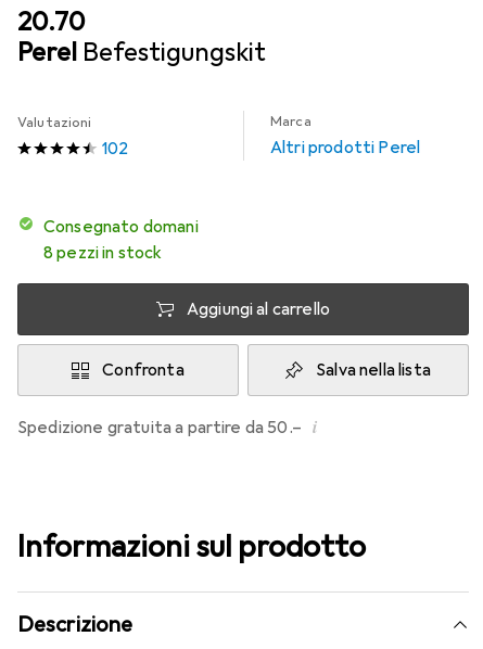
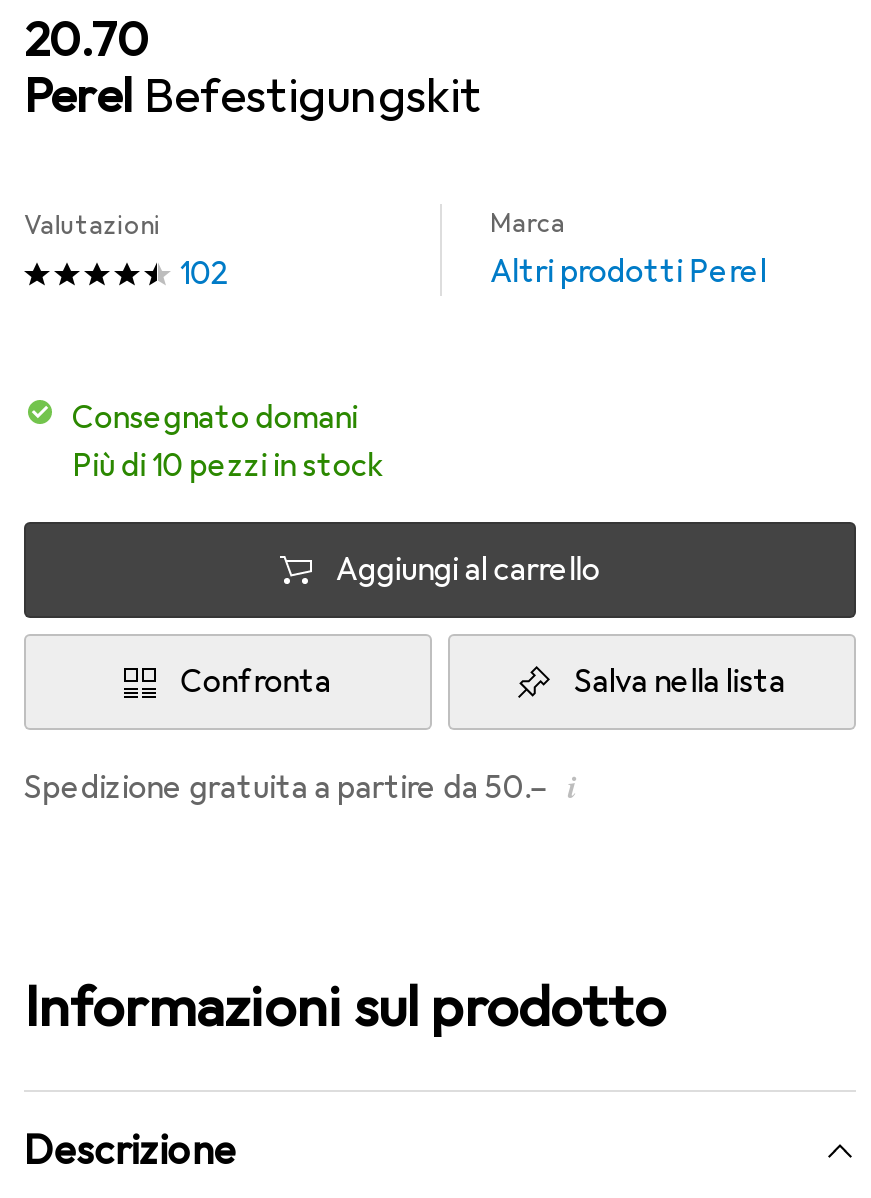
- 8 pezzi in stock
+ Più di 10 pezzi in stock
